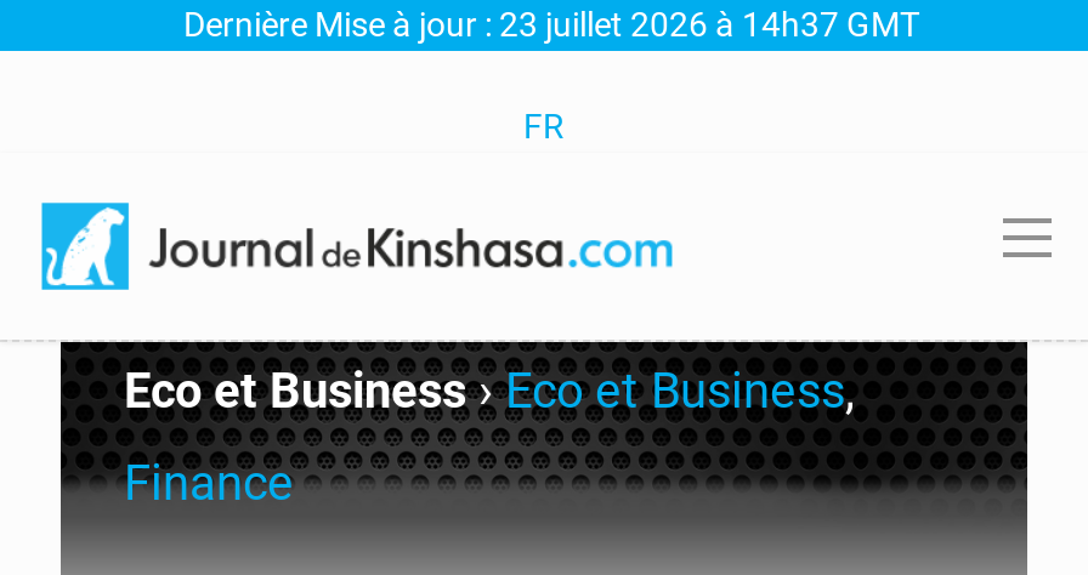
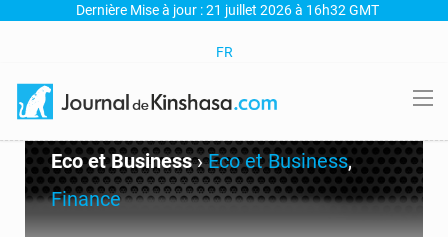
- Dernière Mise à jour : 23 juillet 2026 à 14h37 GMT
+ Dernière Mise à jour : 21 juillet 2026 à 16h32 GMT
